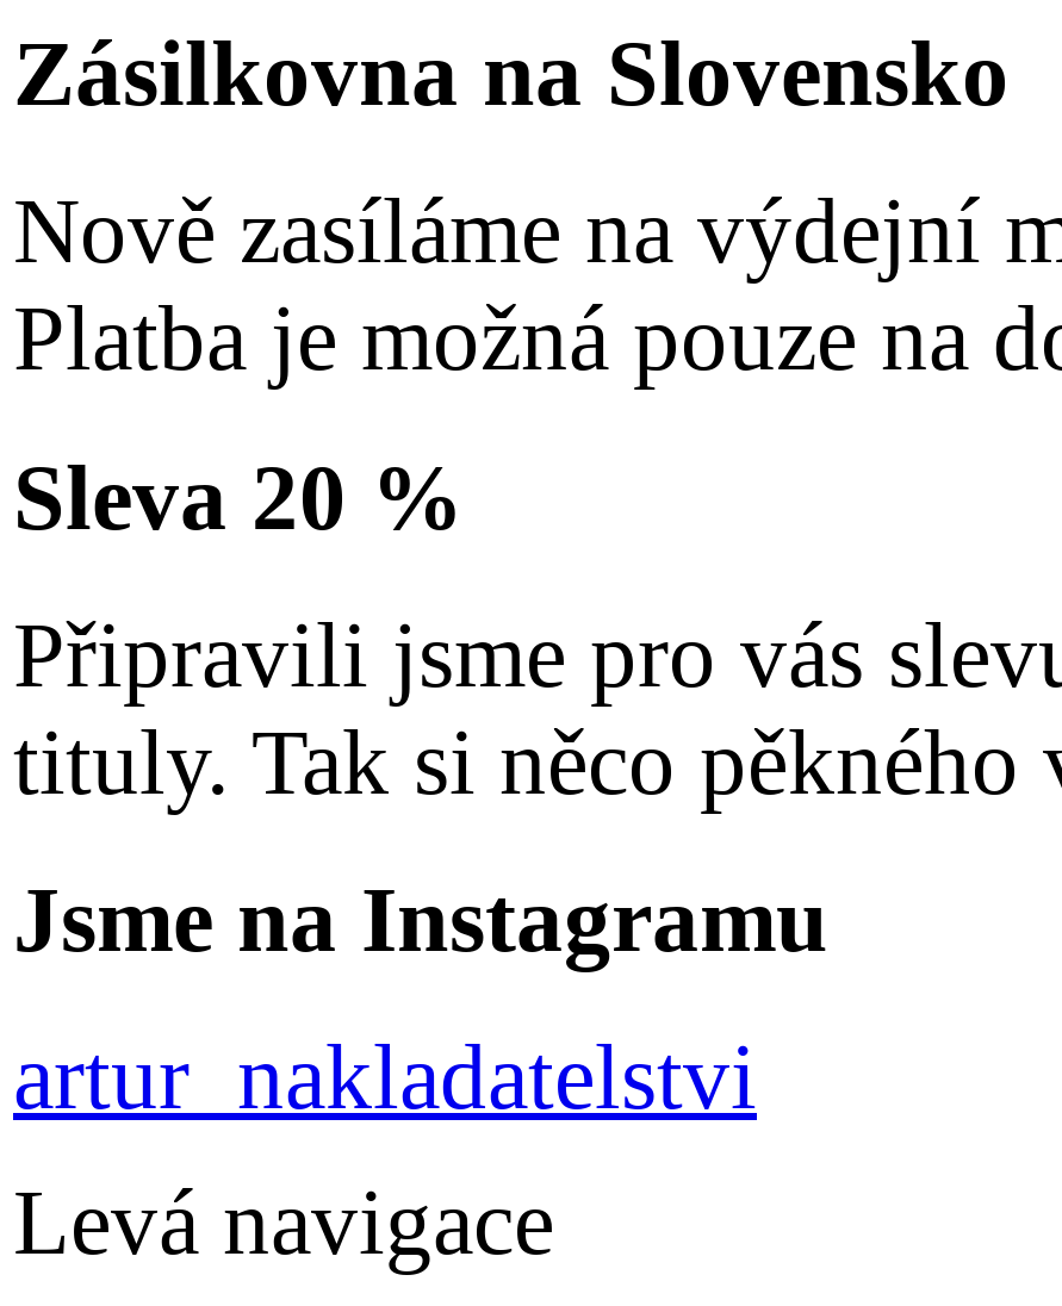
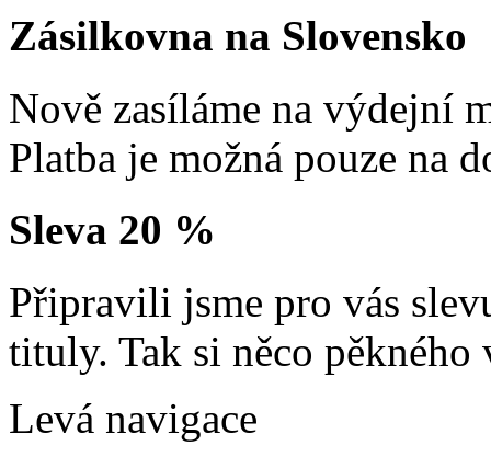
- Jsme na Instagramu
- artur_nakladatelstvi
